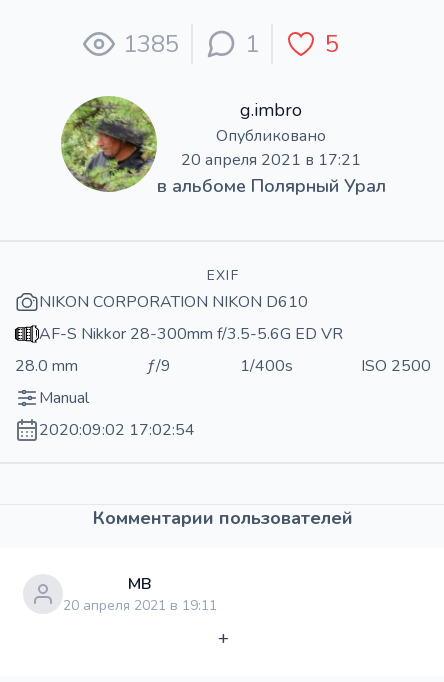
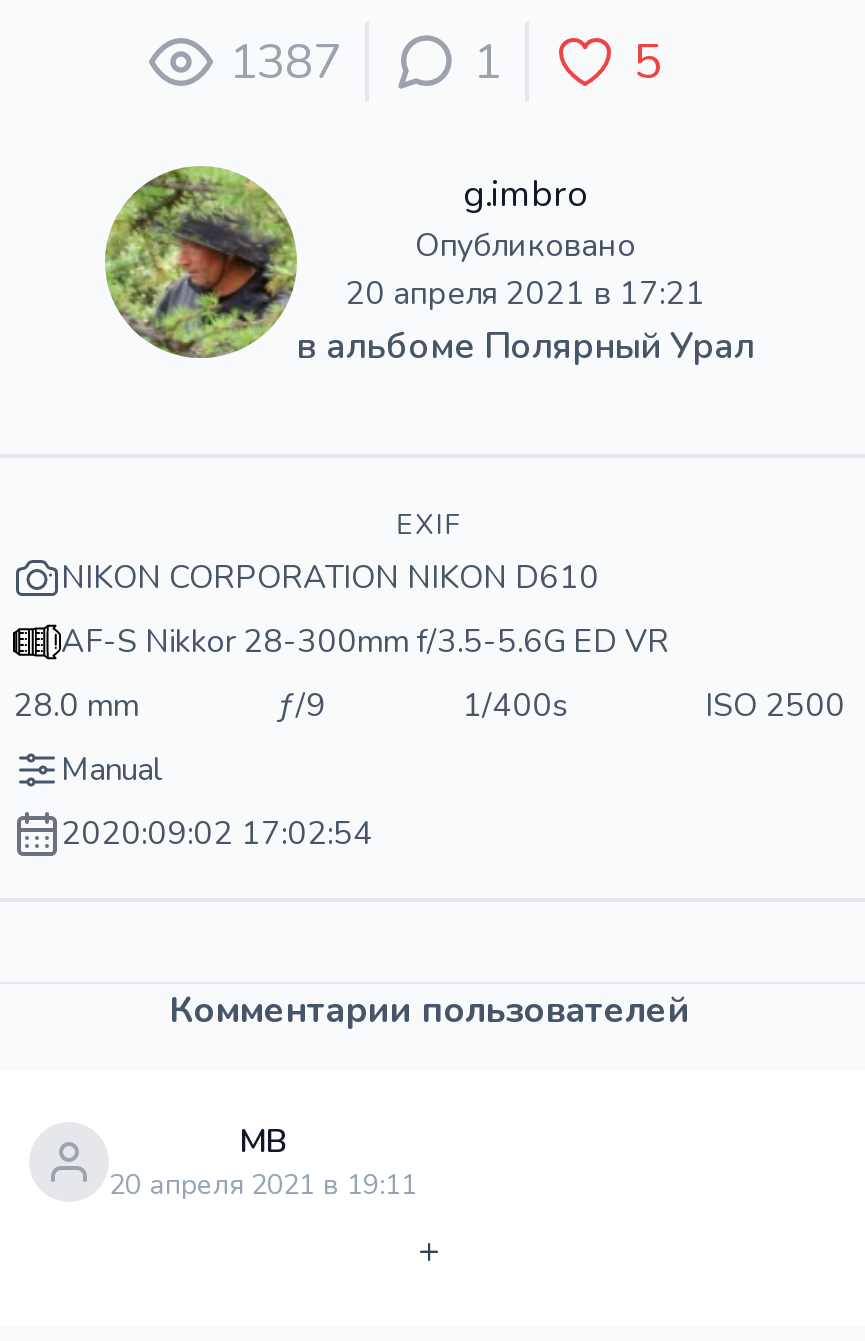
- 1385
+ 1387
